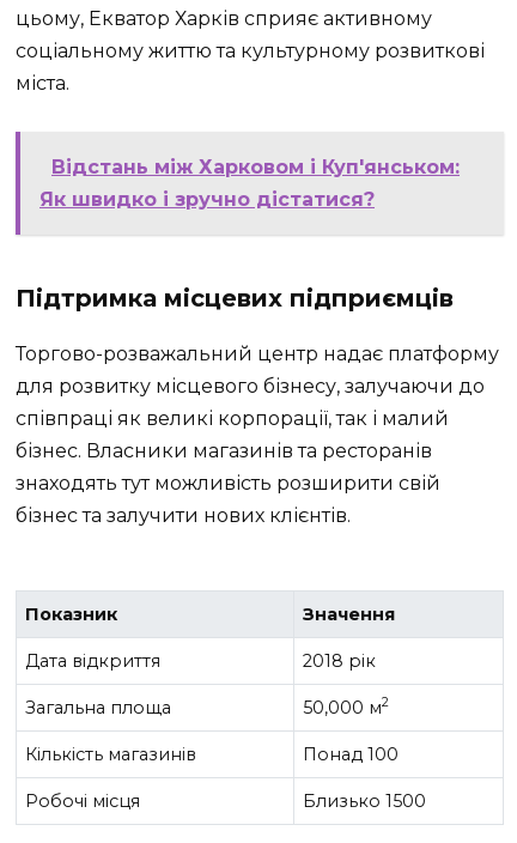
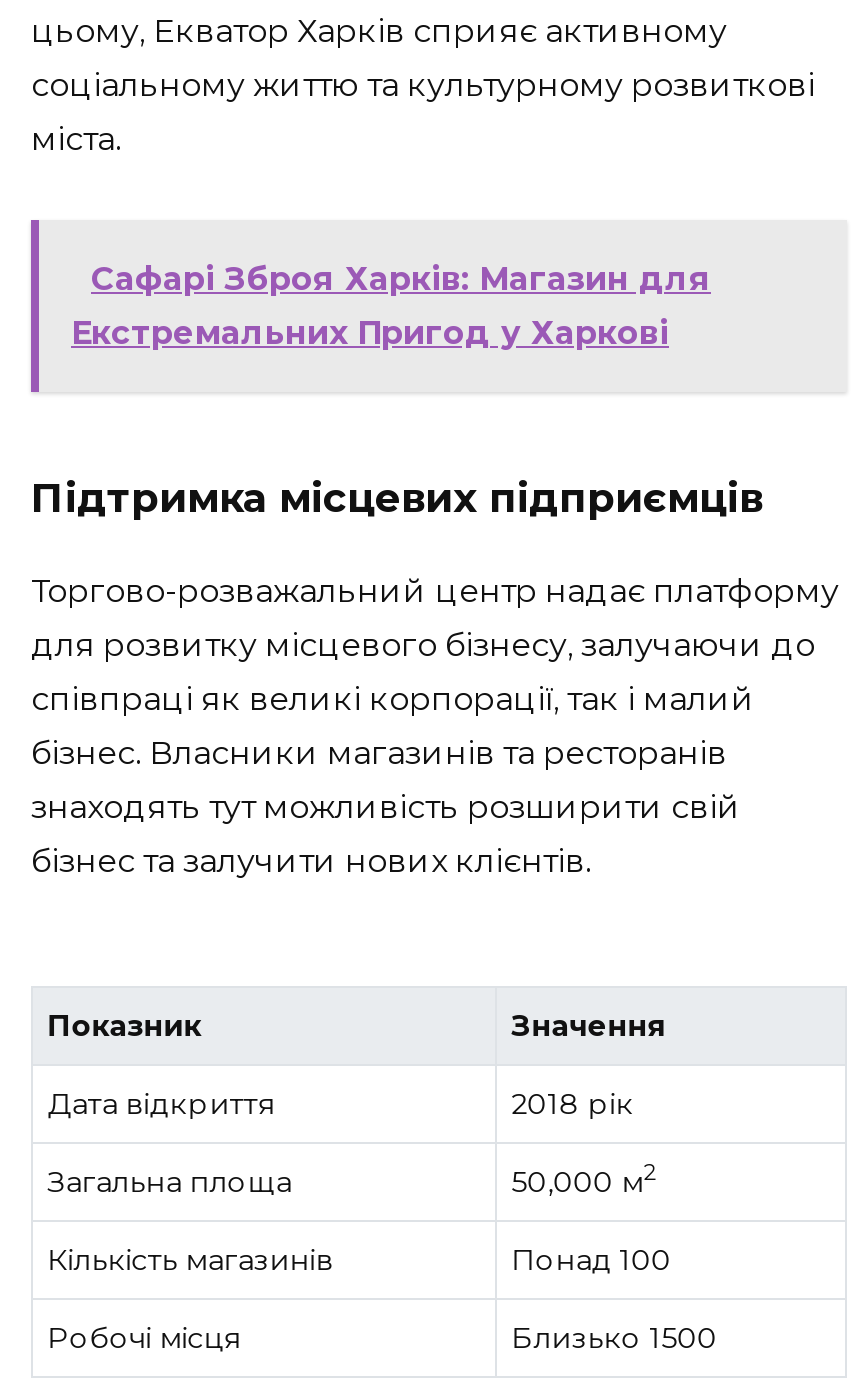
- Відстань між Харковом і Куп'янськом:
- Як швидко і зручно дістатися?
+ Сафарі Зброя Харків: Магазин для
+ Екстремальних Пригод у Харкові
